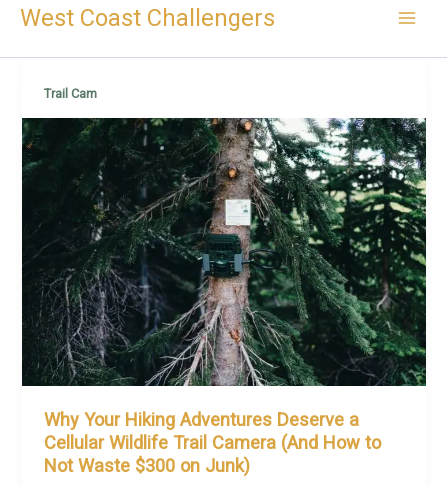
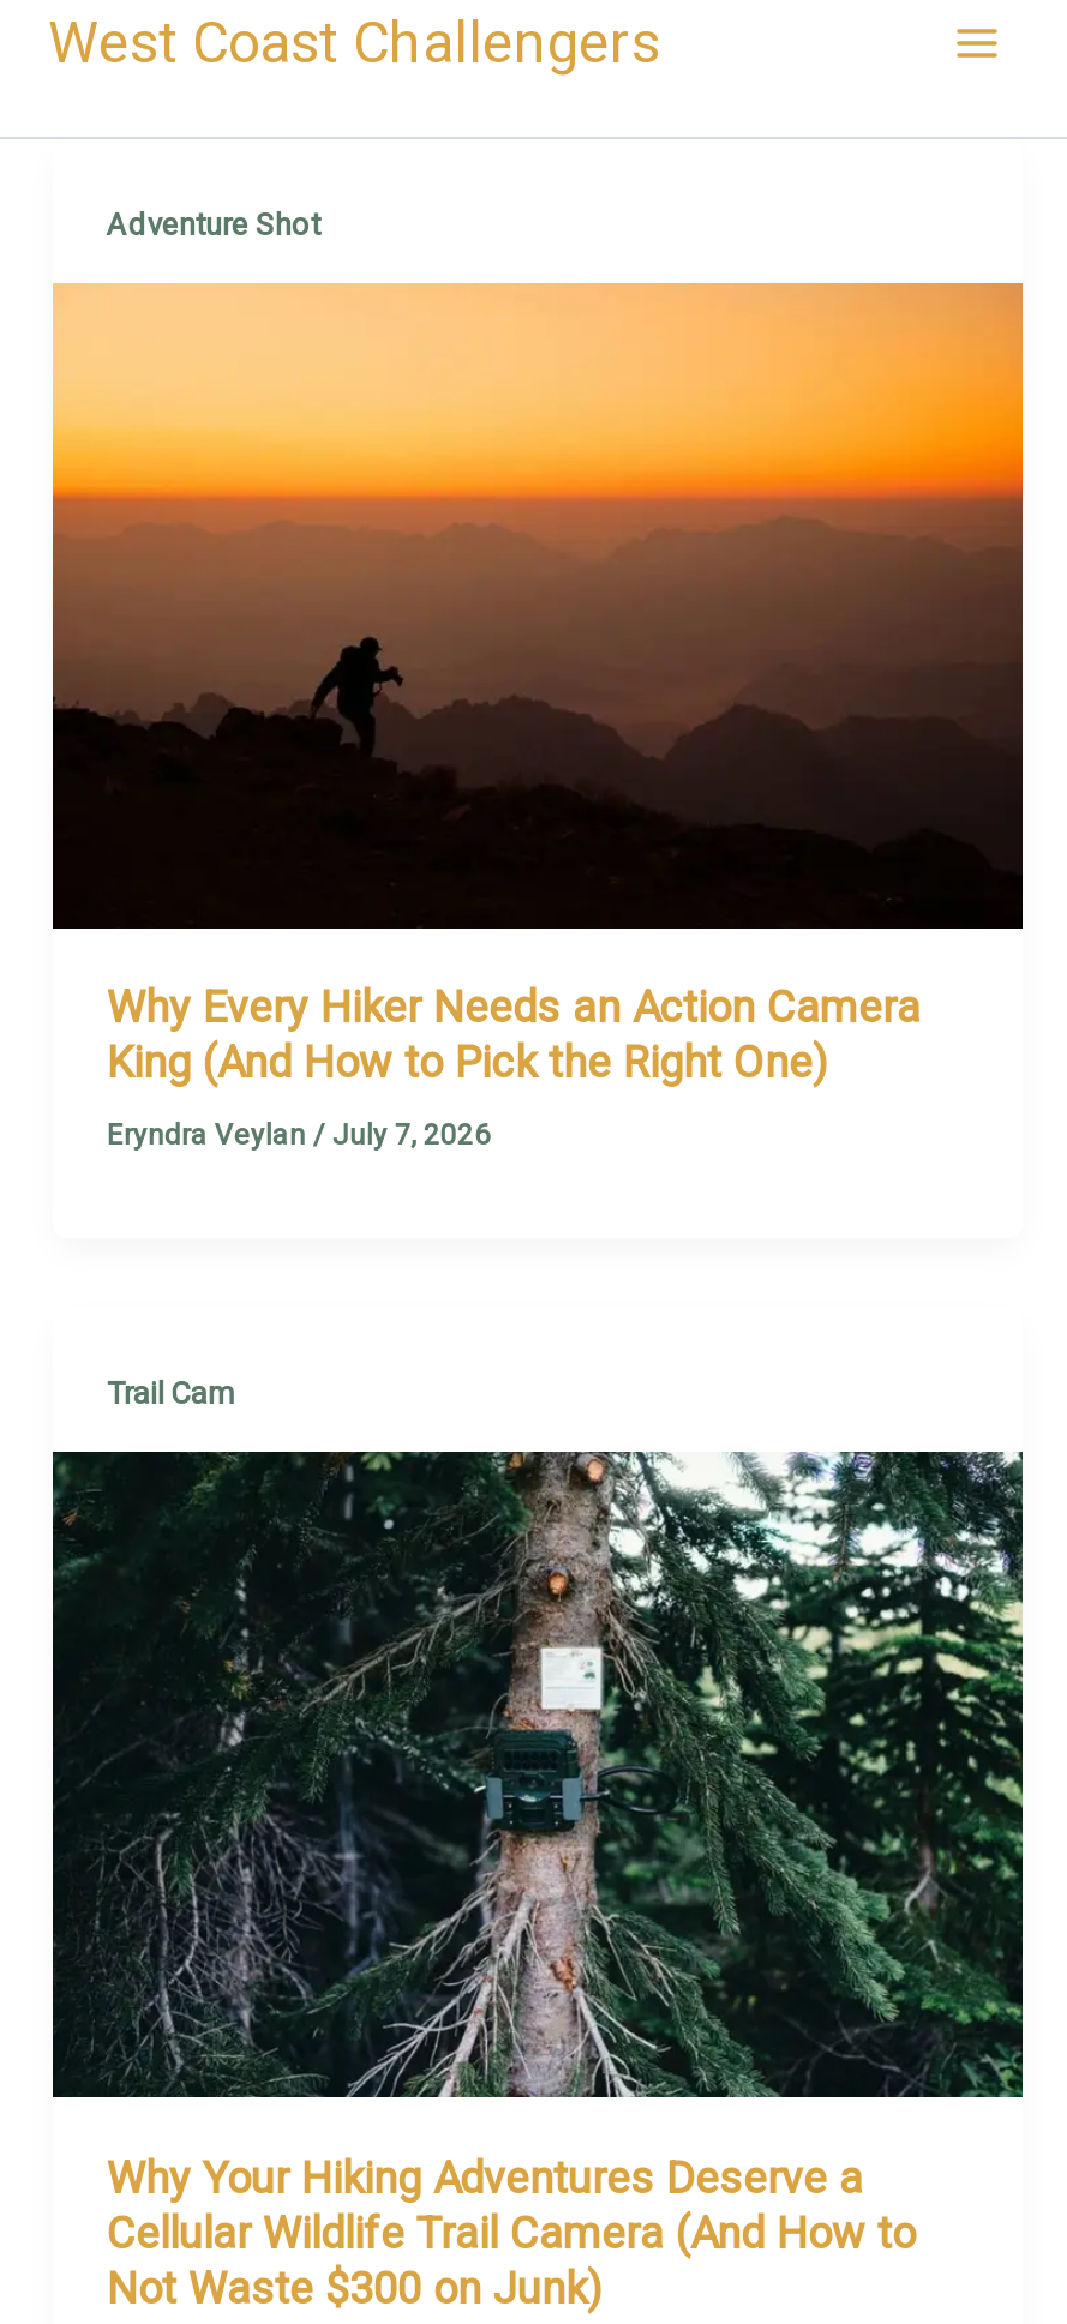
+ [image]
+ Why Every Hiker Needs an Action Camera
+ King (And How to Pick the Right One)
+ Eryndra Veylan / July 7, 2026

+ Adventure Shot
